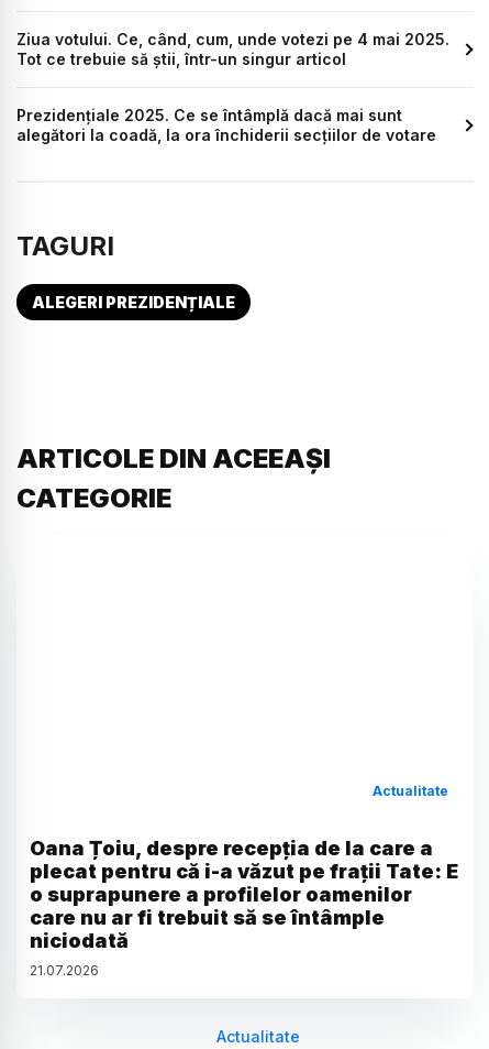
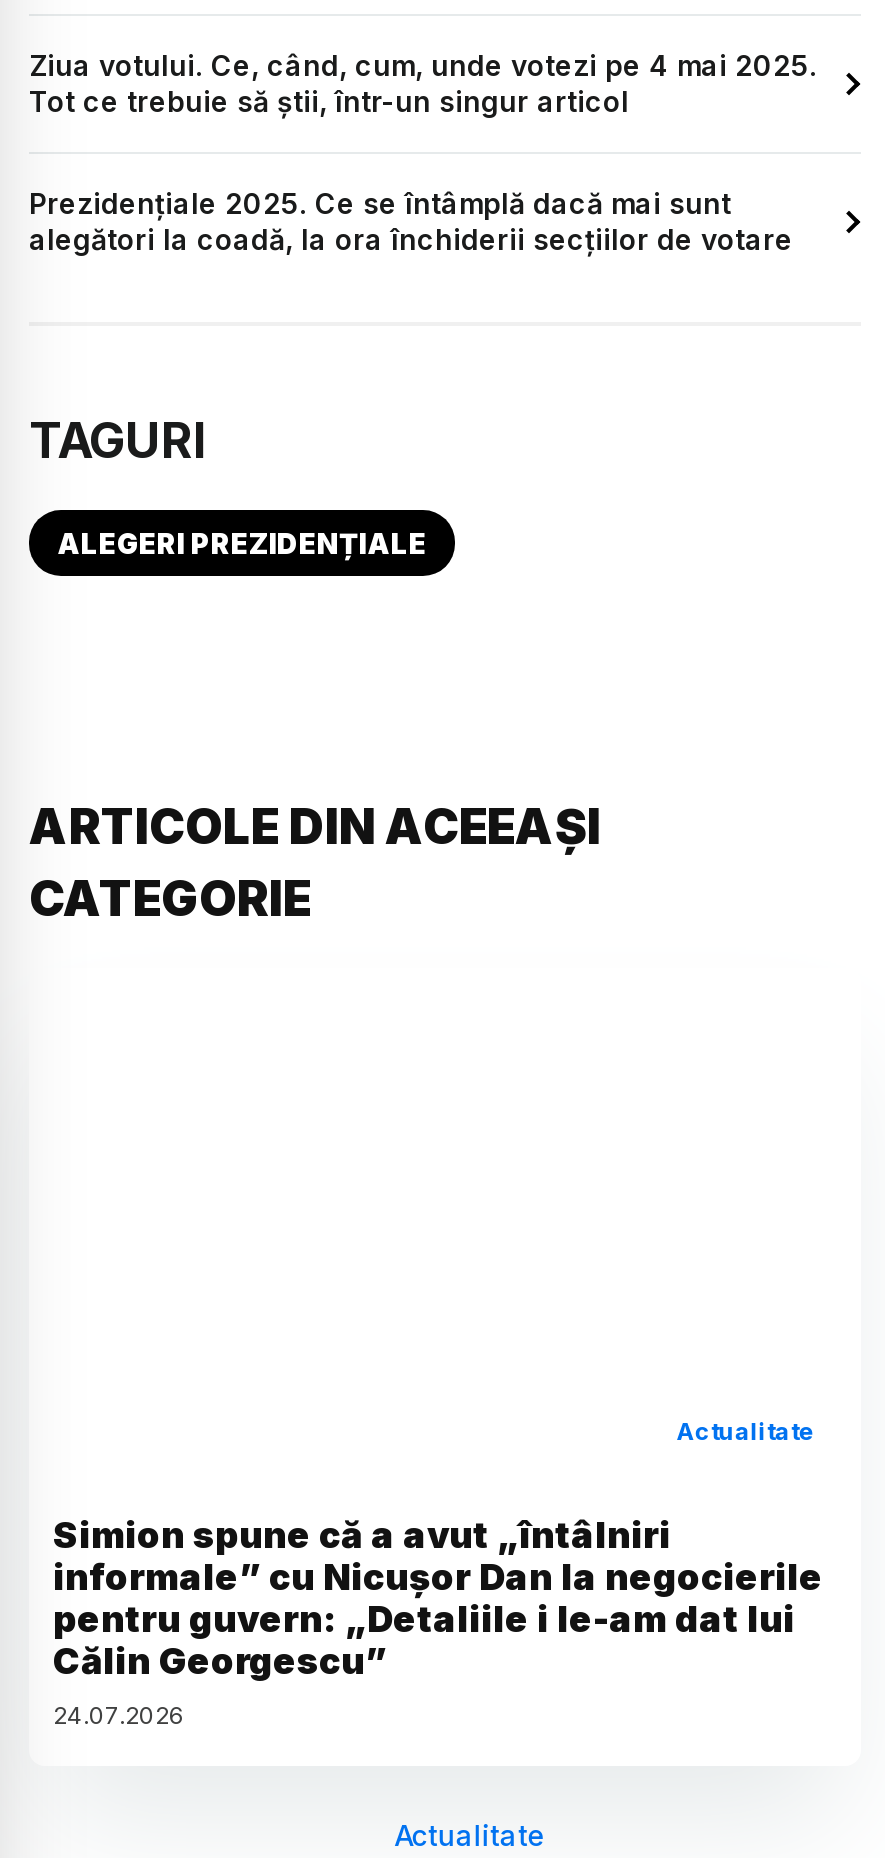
- Oana Țoiu, despre recepția de la care a
- plecat pentru că i-a văzut pe frații Tate: E
- o suprapunere a profilelor oamenilor
- care nu ar fi trebuit să se întâmple
- niciodată
- 21.07.2026
+ Simion spune că a avut „întâlniri
+ informale” cu Nicușor Dan la negocierile
+ pentru guvern: „Detaliile i le-am dat lui
+ Călin Georgescu”
+ 24.07.2026
